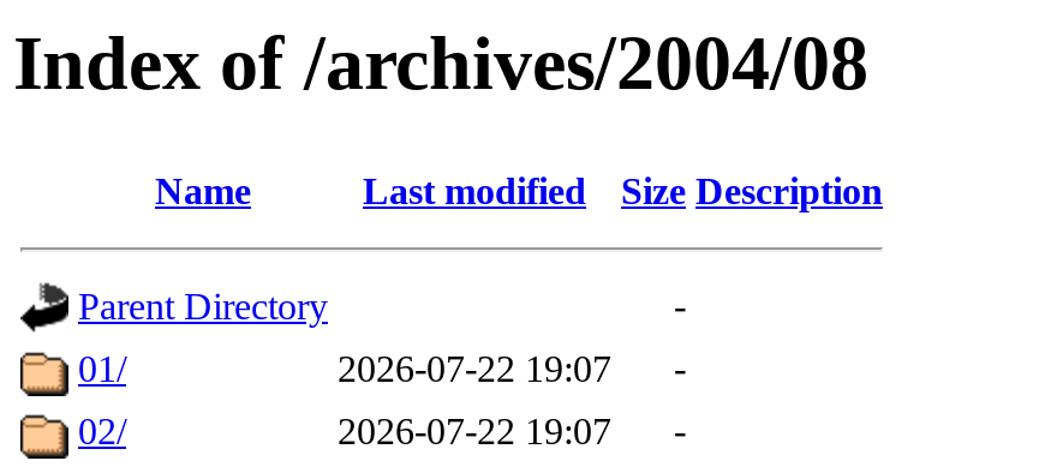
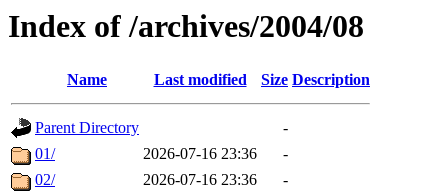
- 2026-07-22 19:07
+ 2026-07-16 23:36

- 2026-07-22 19:07
+ 2026-07-16 23:36
